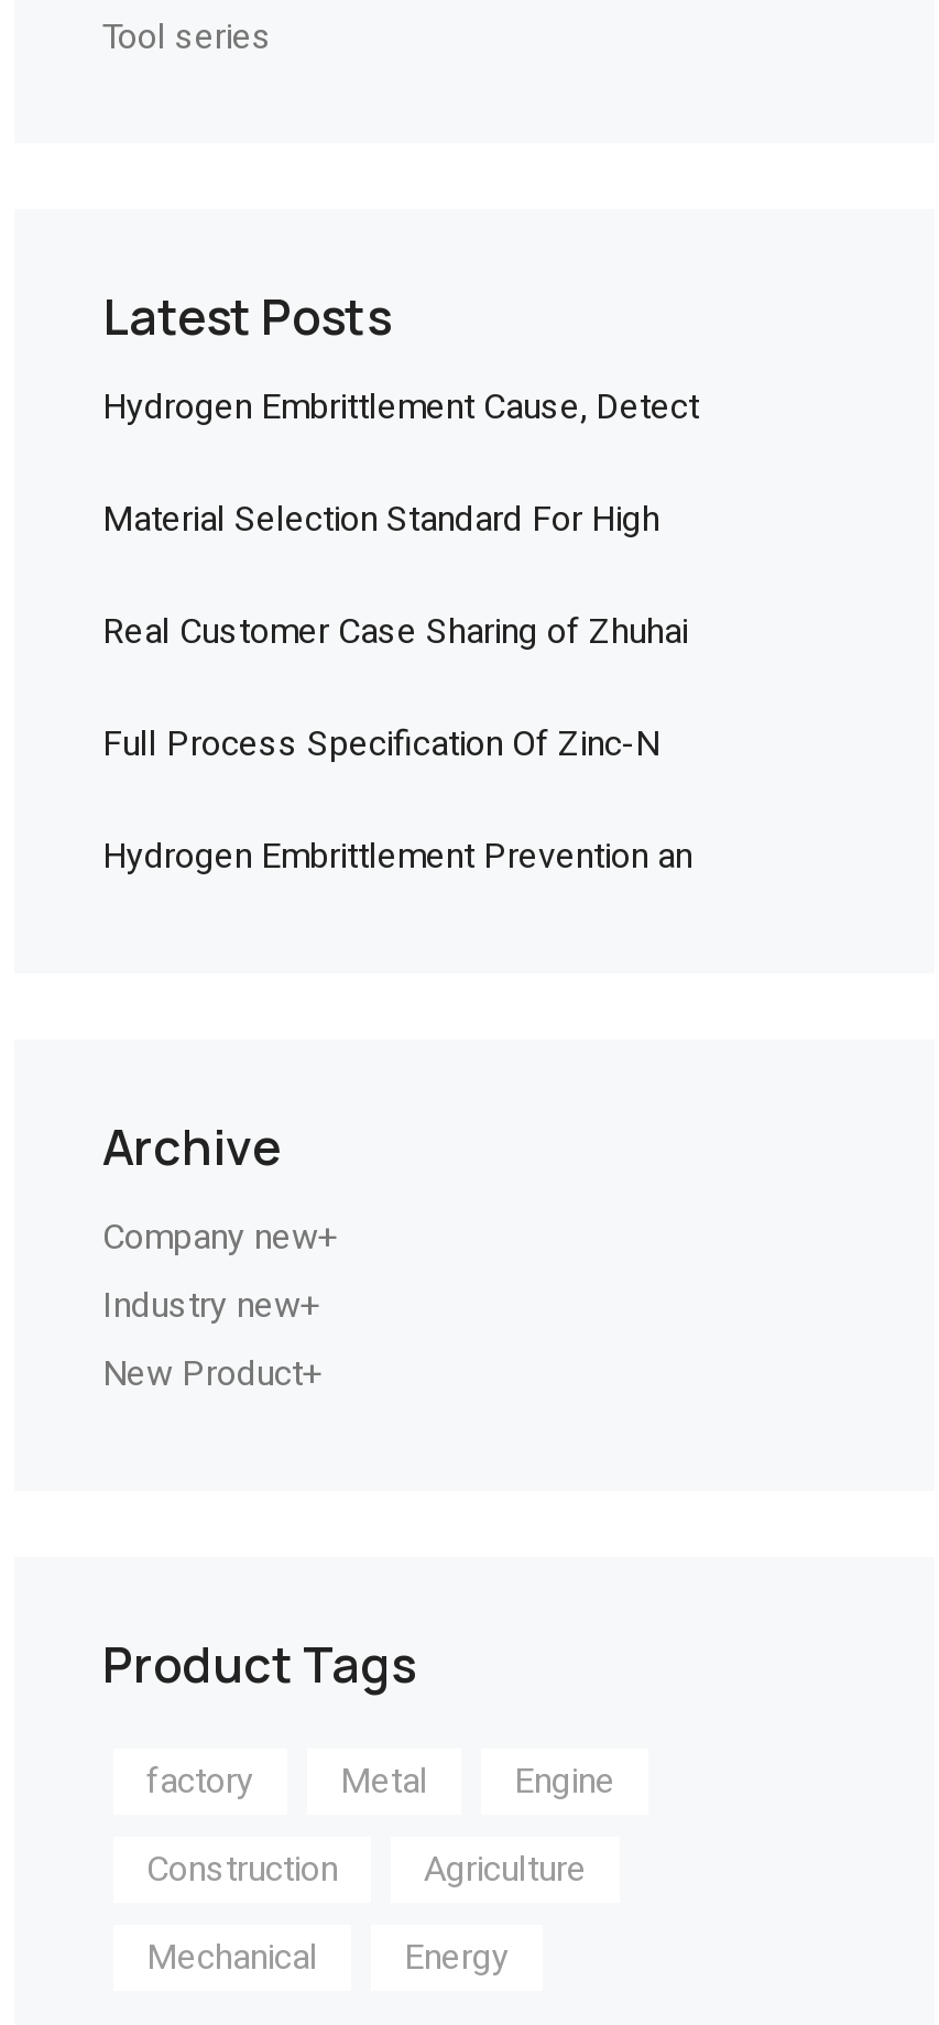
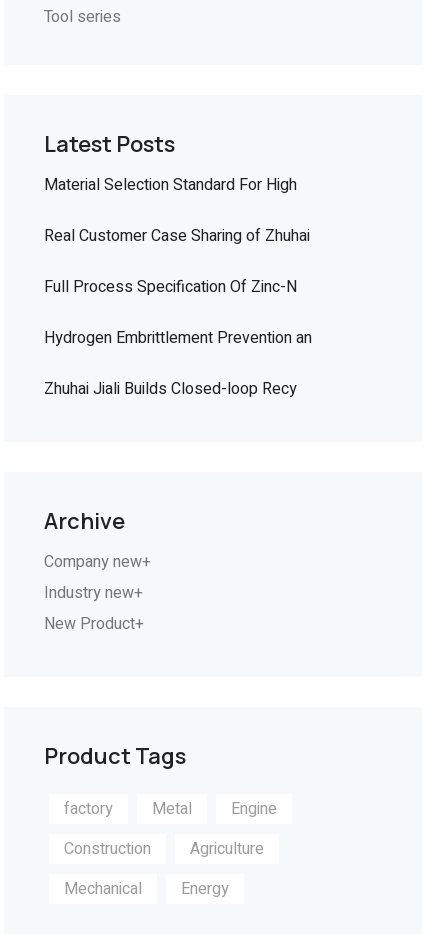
- Hydrogen Embrittlement Cause, Detect

moved up: Material Selection Standard For High | Real Customer Case Sharing of Zhuhai | Full Process Specification Of Zinc-N | Hydrogen Embrittlement Prevention an

+ Zhuhai Jiali Builds Closed-loop Recy
